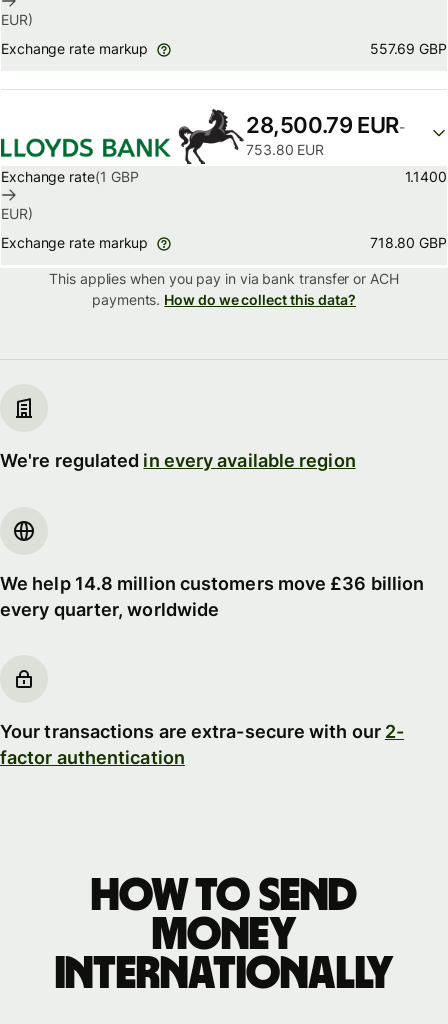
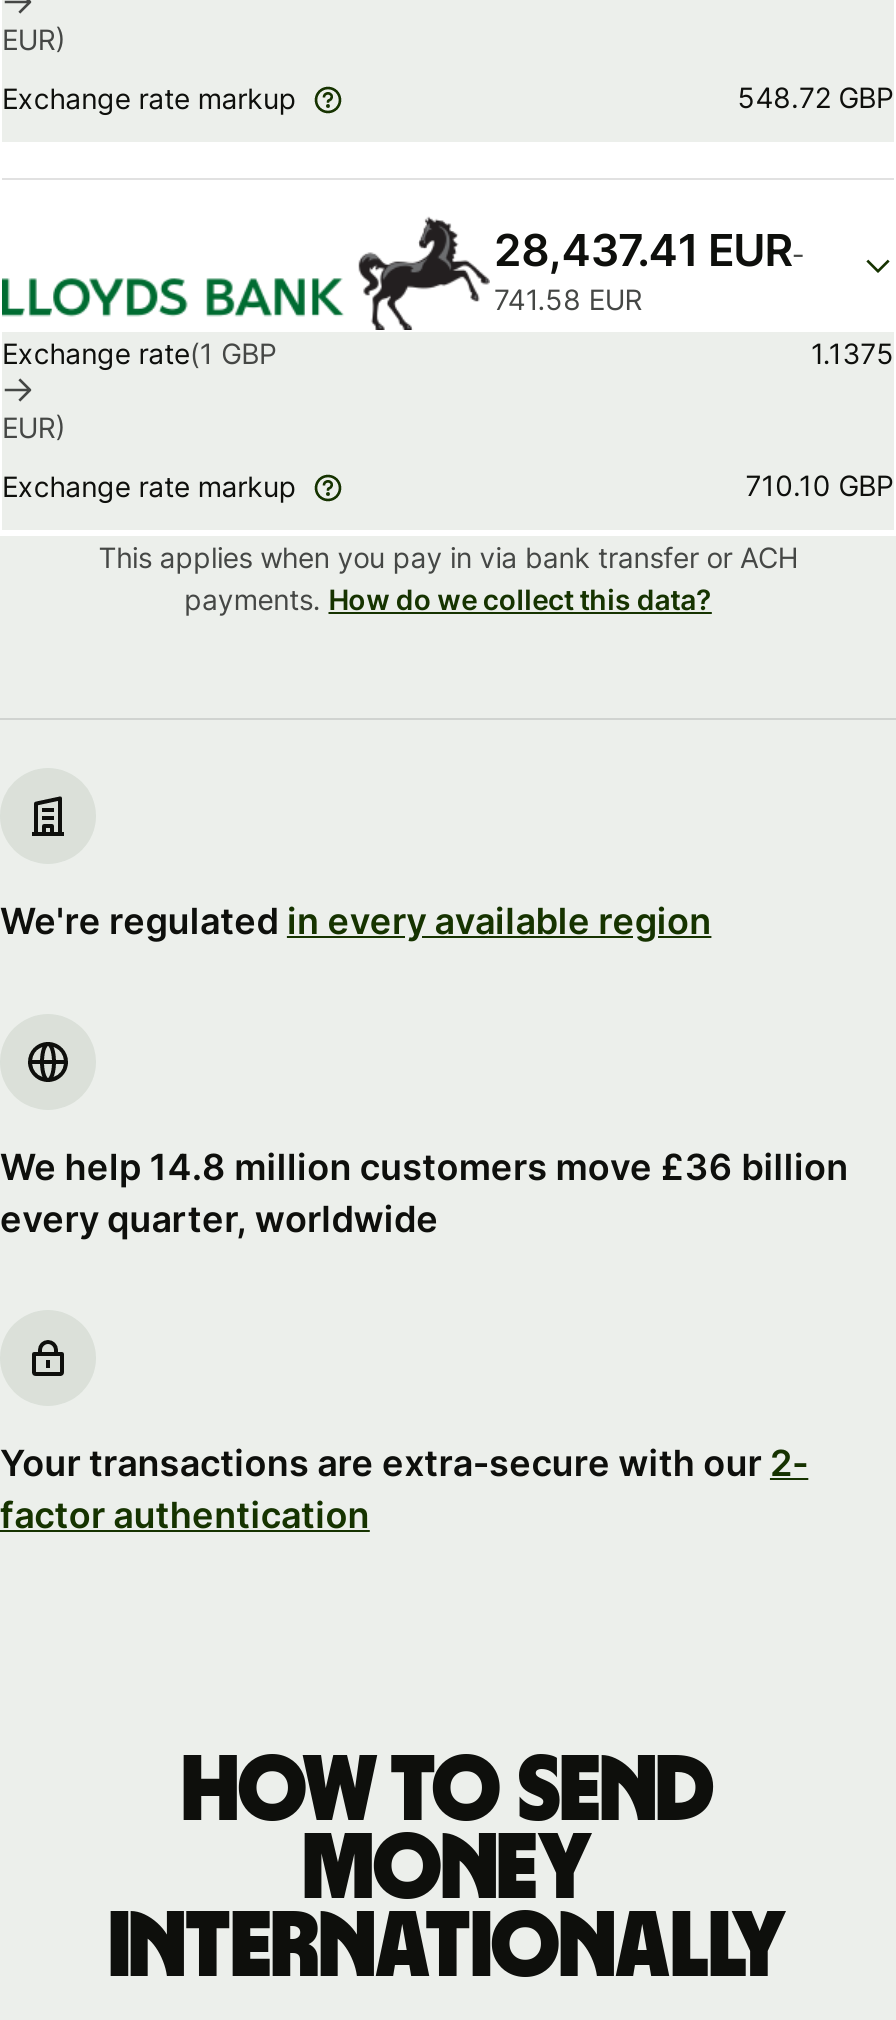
- 557.69 GBP
+ 548.72 GBP

- 28,500.79 EUR-
+ 28,437.41 EUR-

- 753.80 EUR
+ 741.58 EUR

- 1.1400
+ 1.1375

- 718.80 GBP
+ 710.10 GBP
